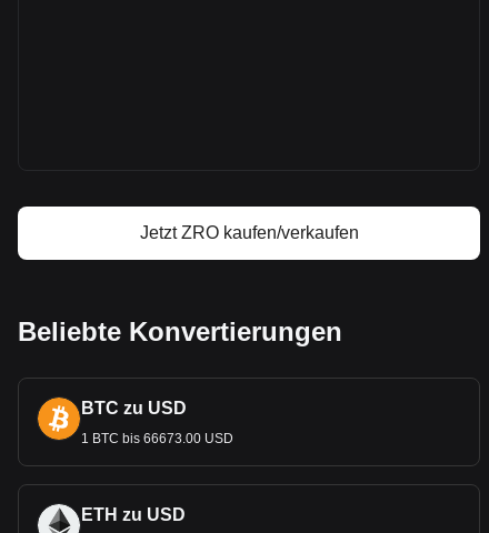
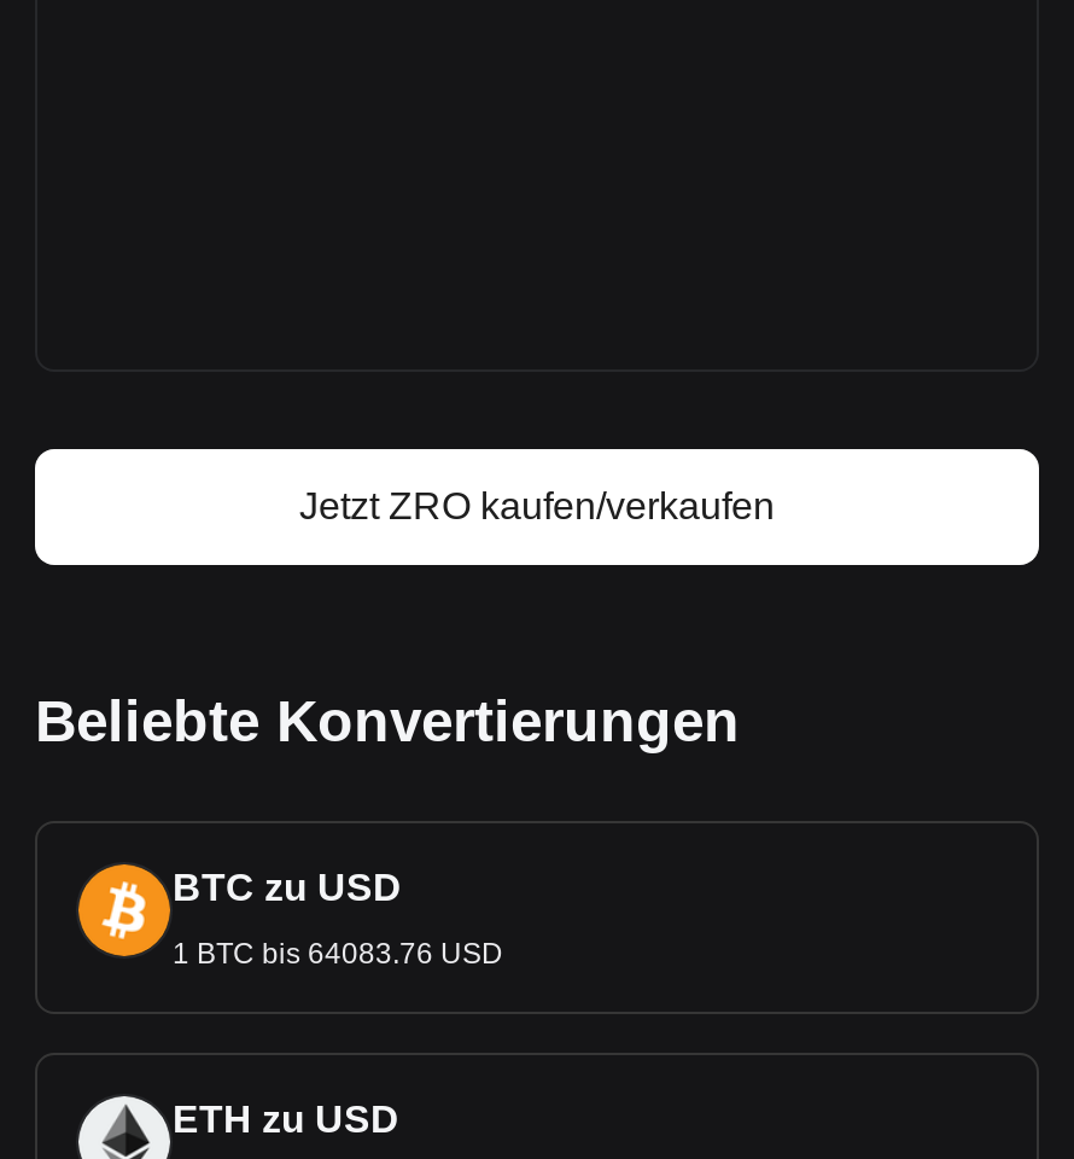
- 1 BTC bis 66673.00 USD
+ 1 BTC bis 64083.76 USD
